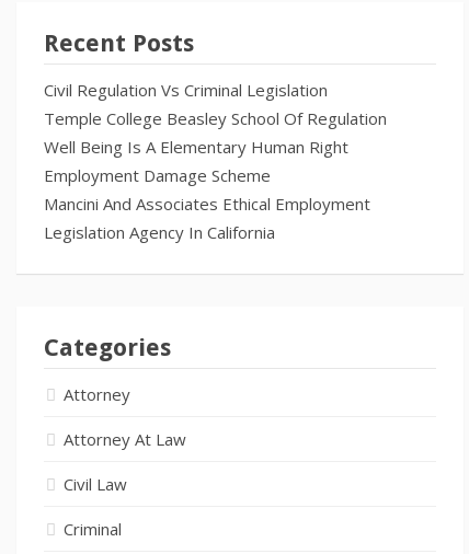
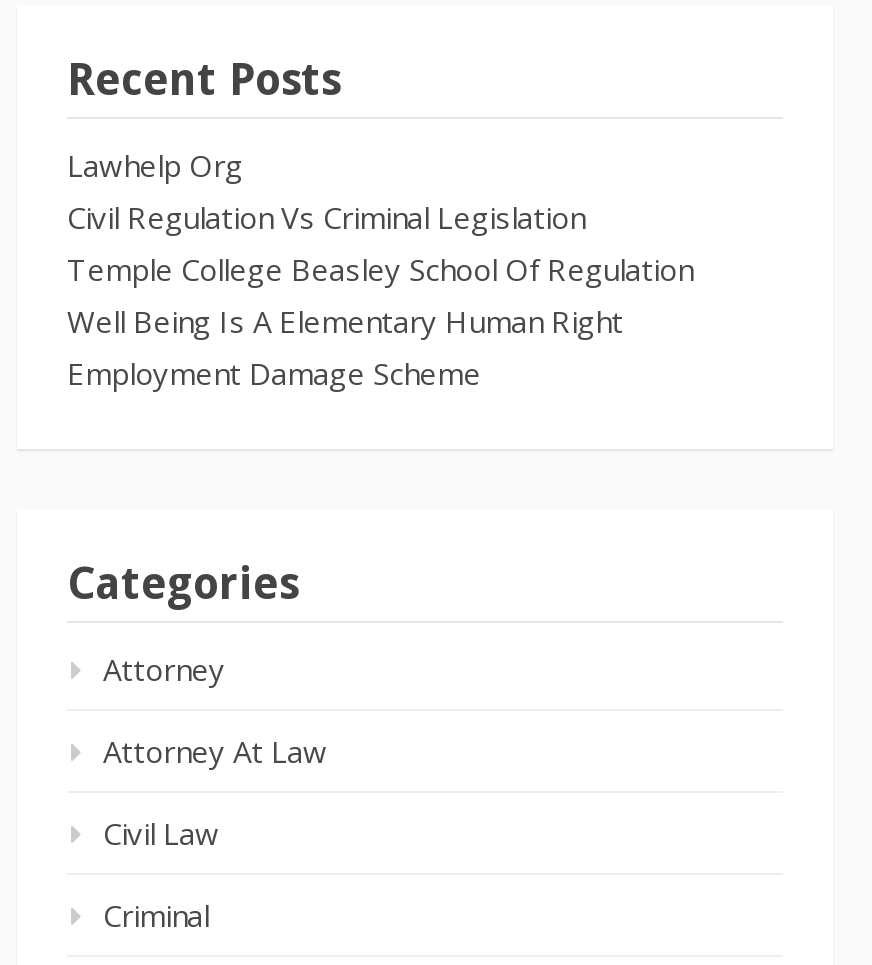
+ Lawhelp Org

moved down: Civil Regulation Vs Criminal Legislation | Temple College Beasley School Of Regulation | Well Being Is A Elementary Human Right | Employment Damage Scheme

- Mancini And Associates Ethical Employment
- Legislation Agency In California
